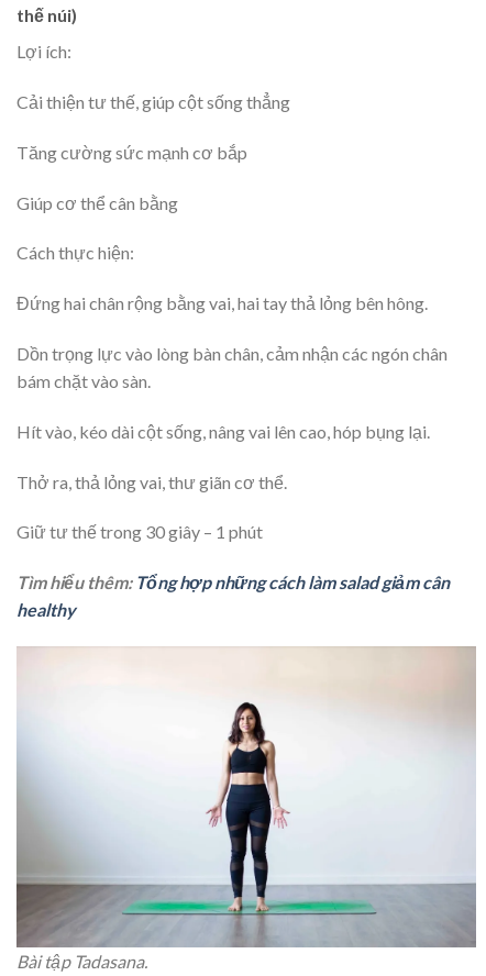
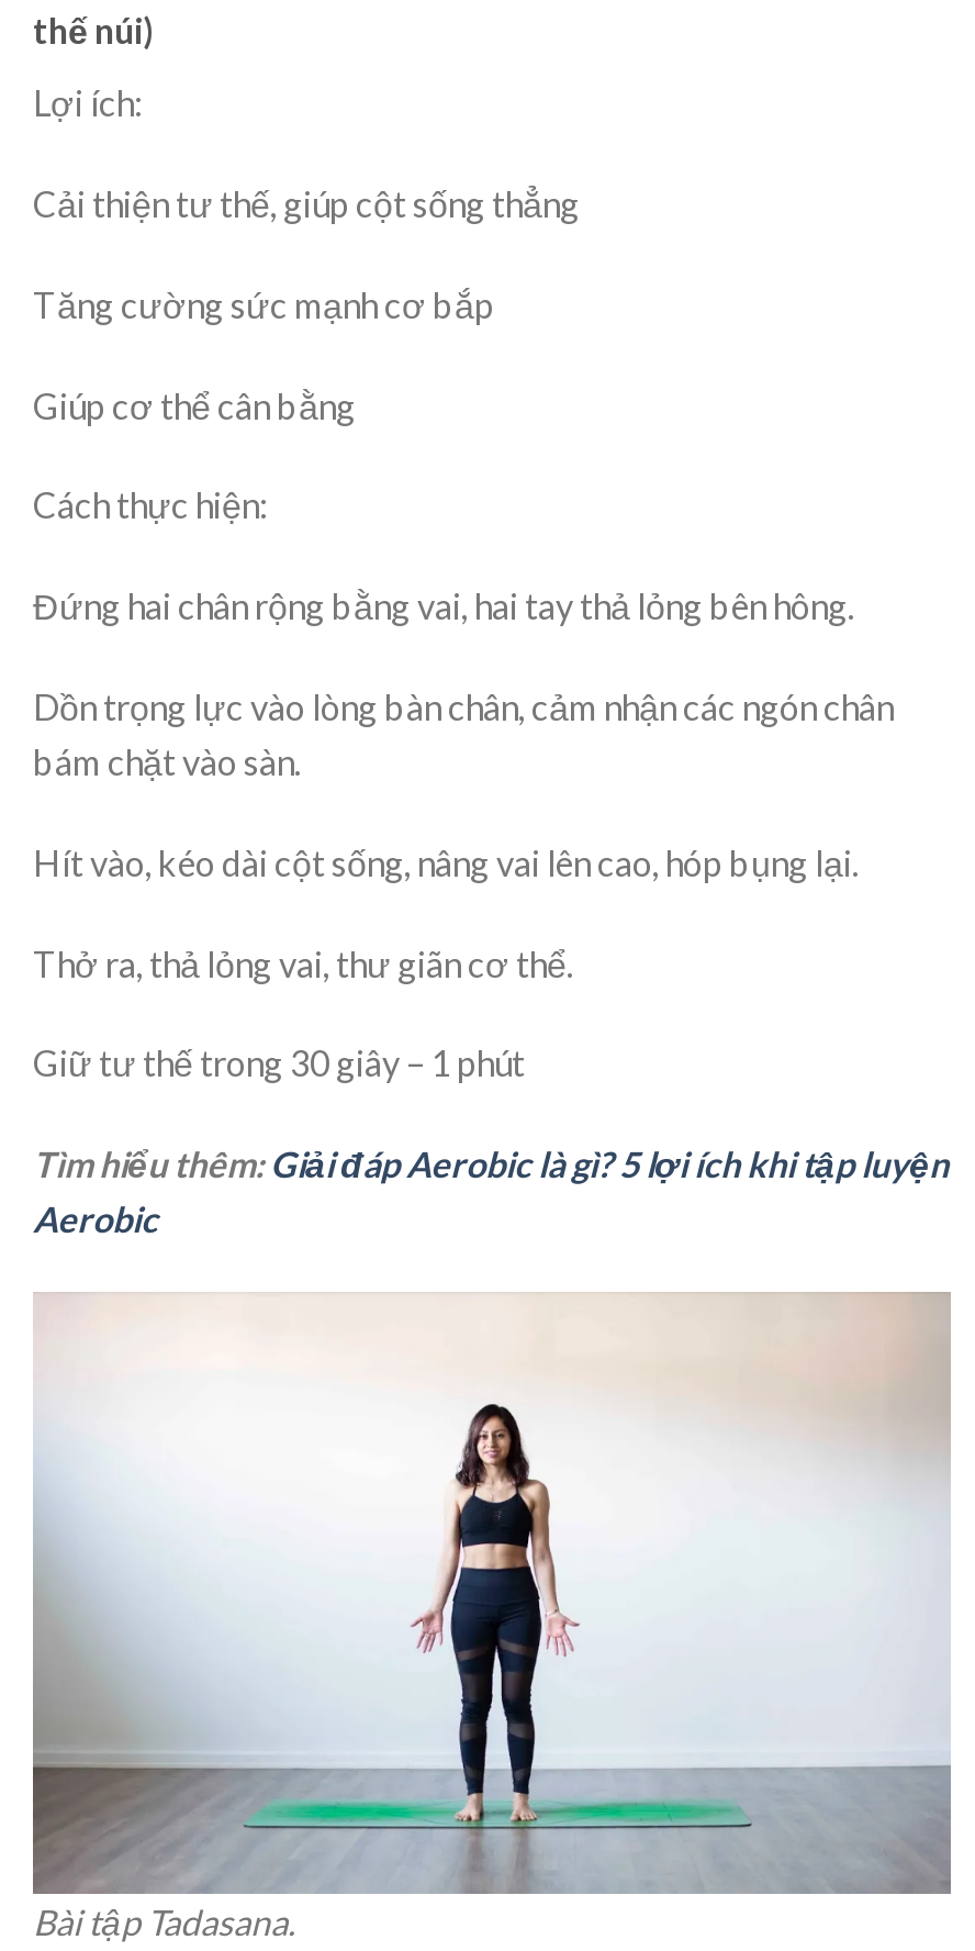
- Tìm hiểu thêm: Tổng hợp những cách làm salad giảm cân
- healthy
+ Tìm hiểu thêm: Giải đáp Aerobic là gì? 5 lợi ích khi tập luyện
+ Aerobic
